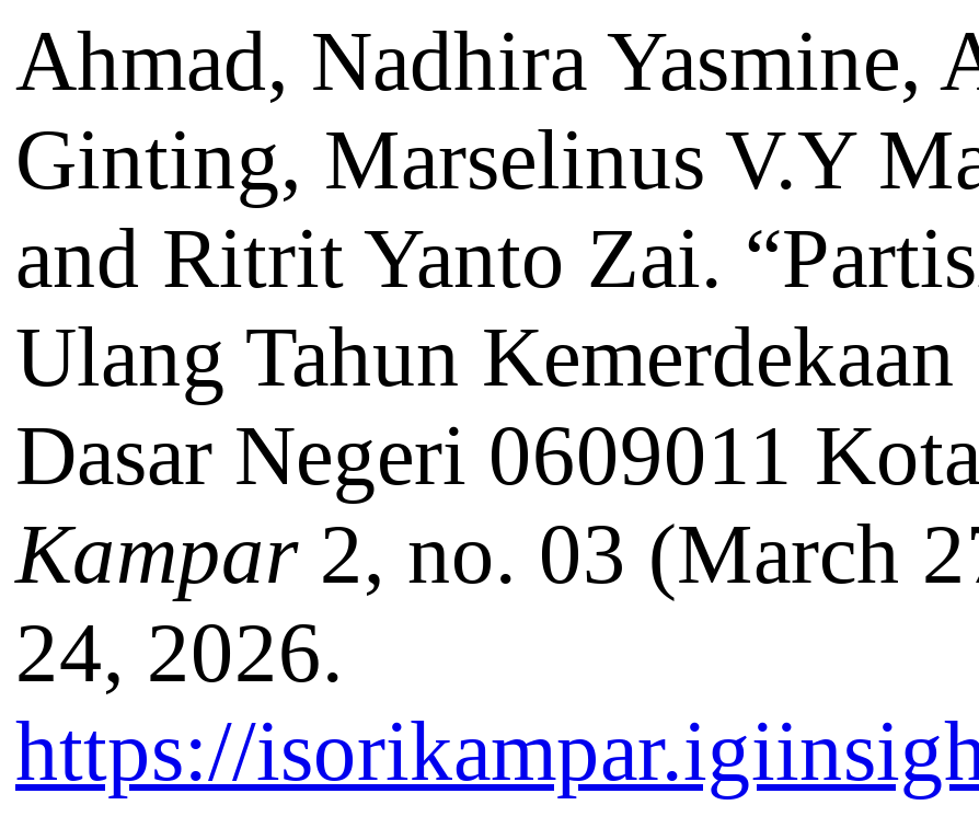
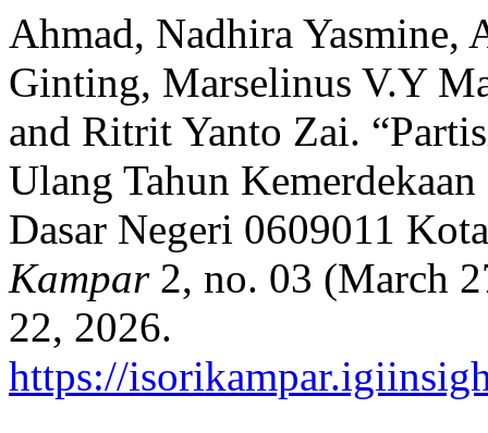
- 24, 2026.
+ 22, 2026.
